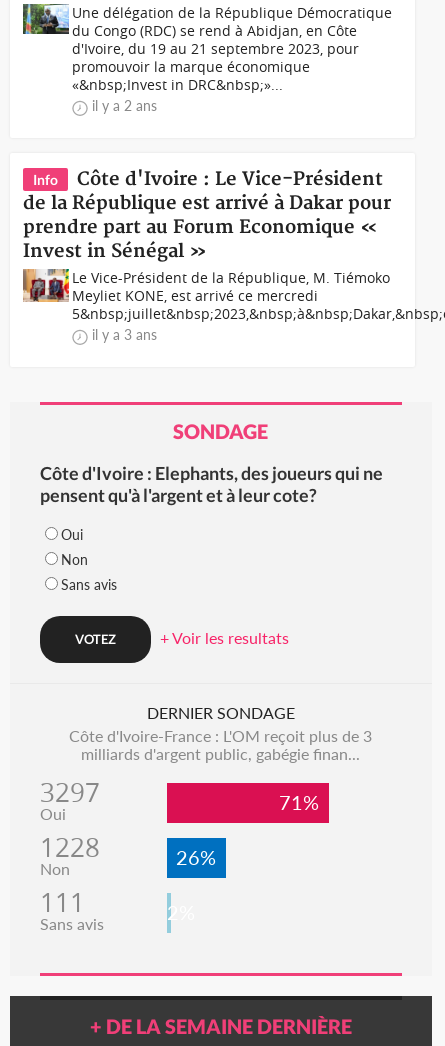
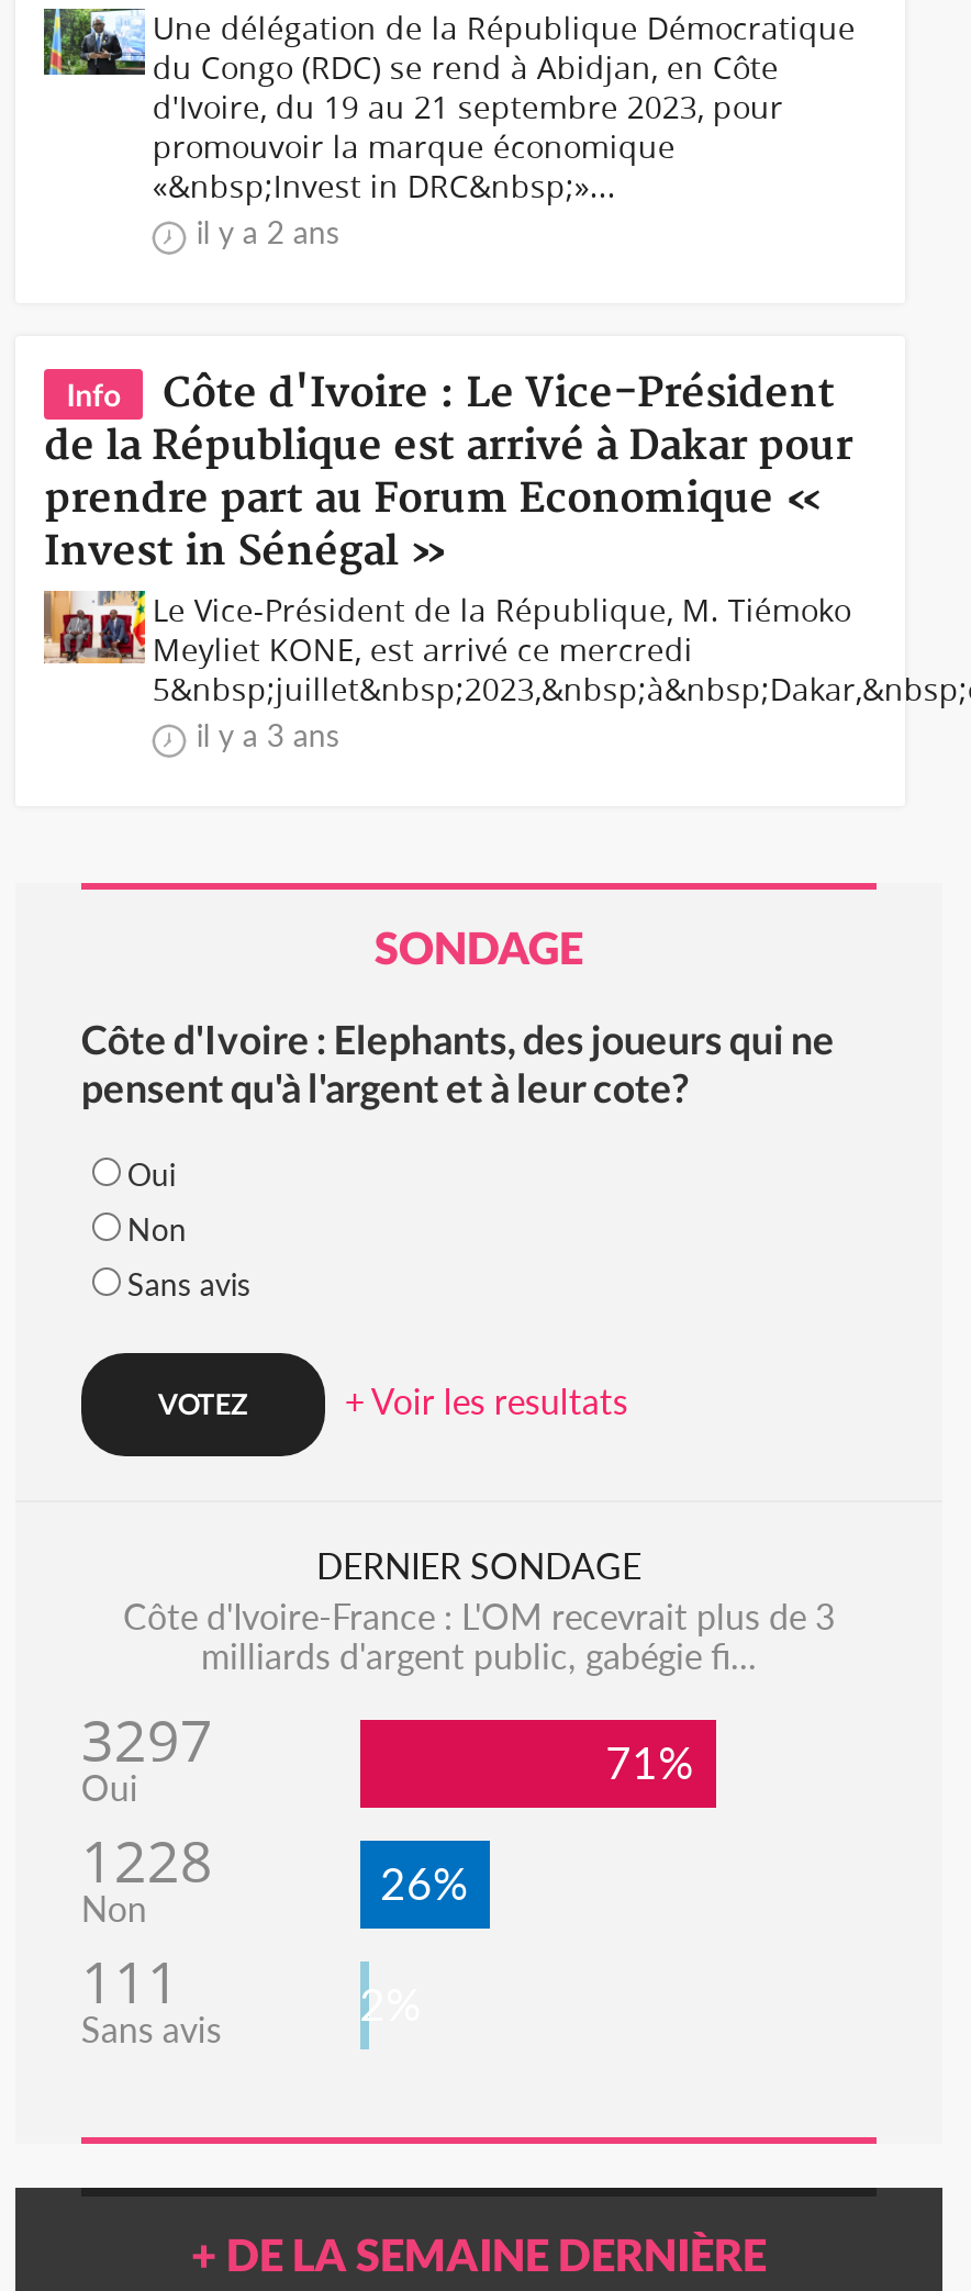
- Côte d'Ivoire-France : L'OM reçoit plus de 3
+ Côte d'Ivoire-France : L'OM recevrait plus de 3

- milliards d'argent public, gabégie finan...
+ milliards d'argent public, gabégie fi...
